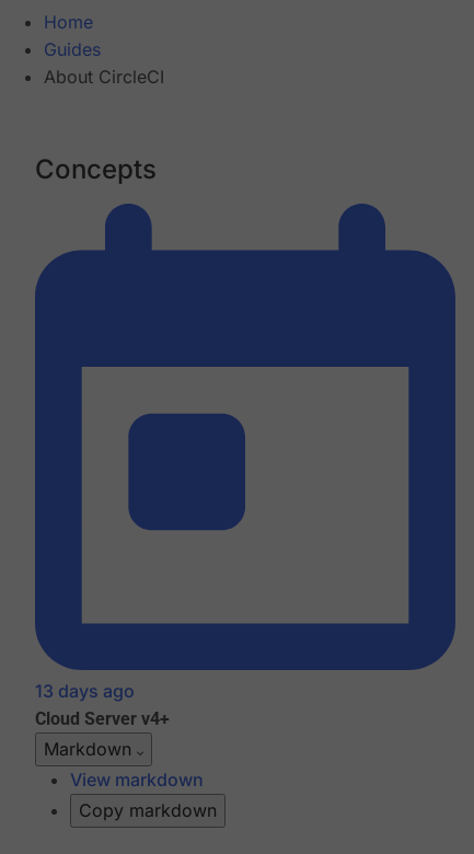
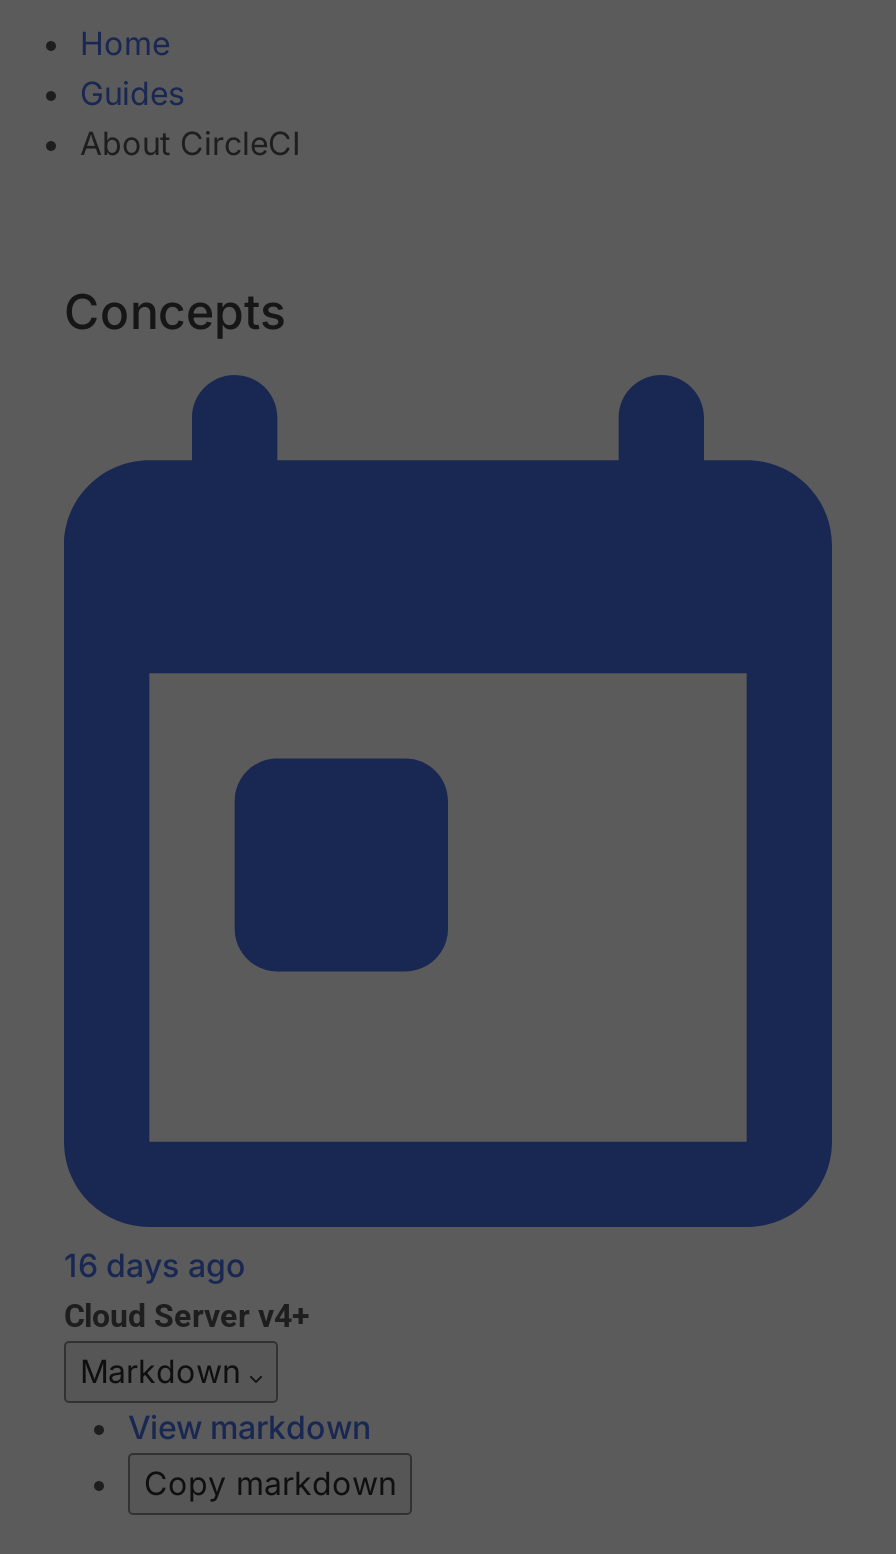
- 13 days ago
+ 16 days ago
